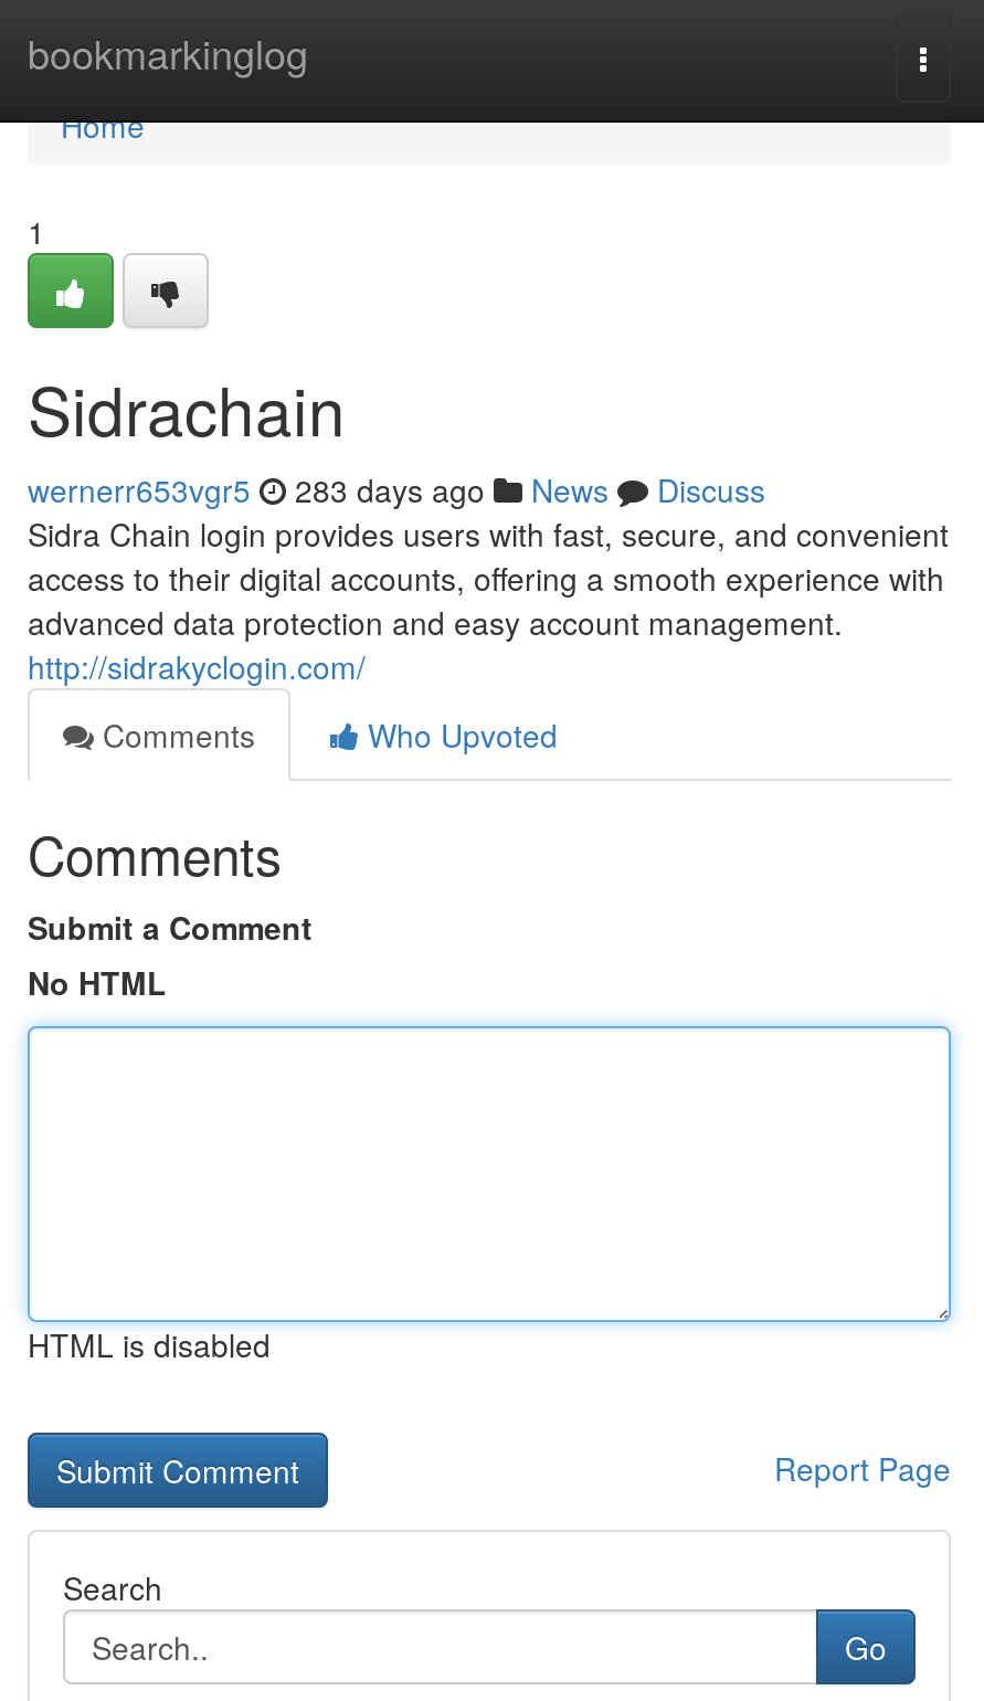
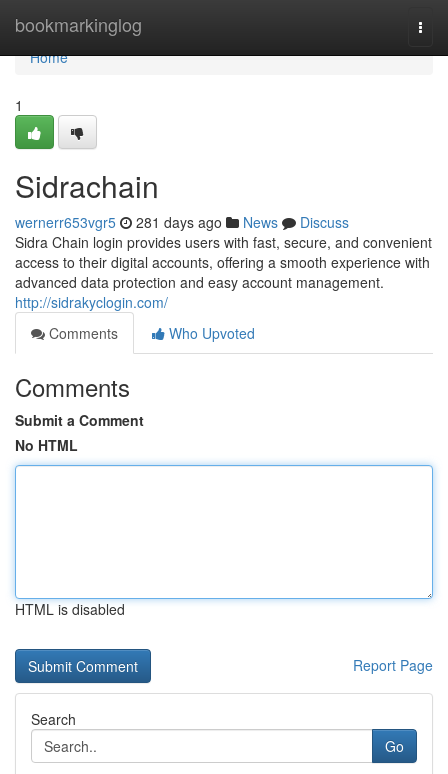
- wernerr653vgr5 283 days ago News Discuss
+ wernerr653vgr5 281 days ago News Discuss
